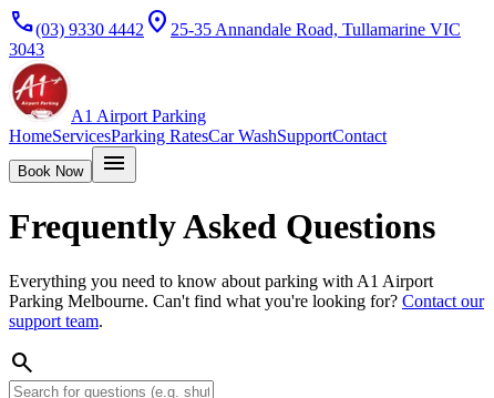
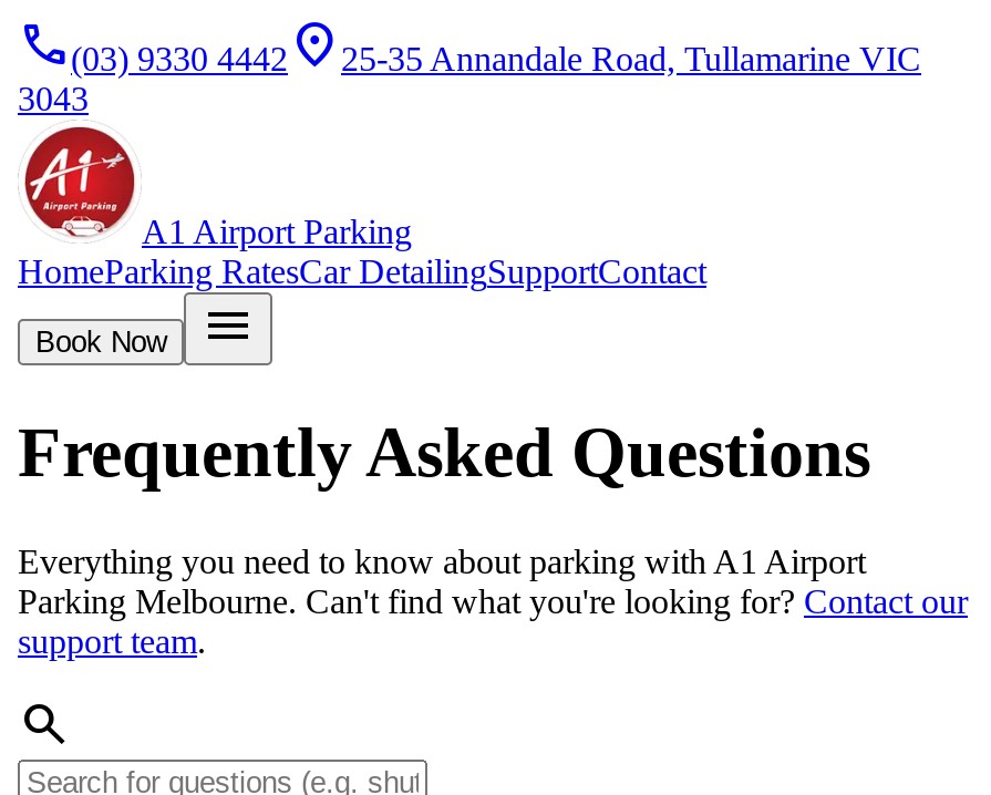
- HomeServicesParking RatesCar WashSupportContact
+ HomeParking RatesCar DetailingSupportContact
